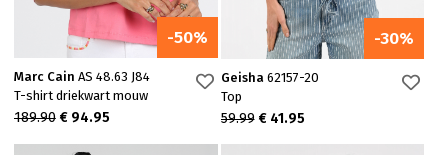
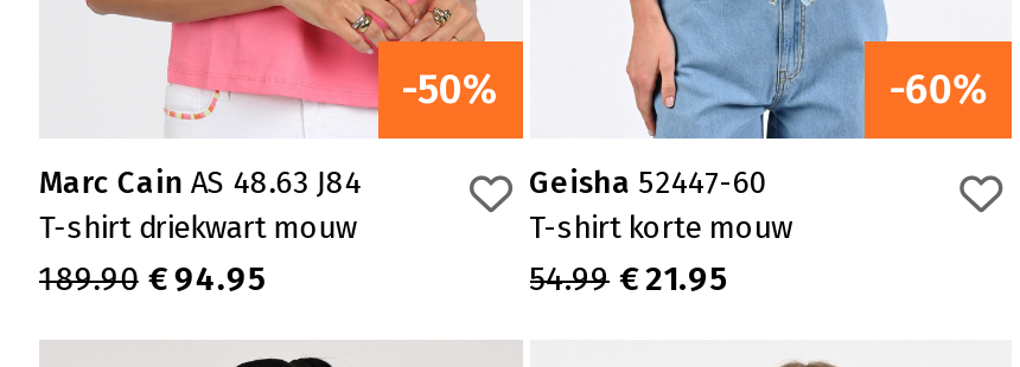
- -30%
+ -60%

- Geisha 62157-20
- Top
- 59.99 € 41.95
+ Geisha 52447-60
+ T-shirt korte mouw
+ 54.99 € 21.95
